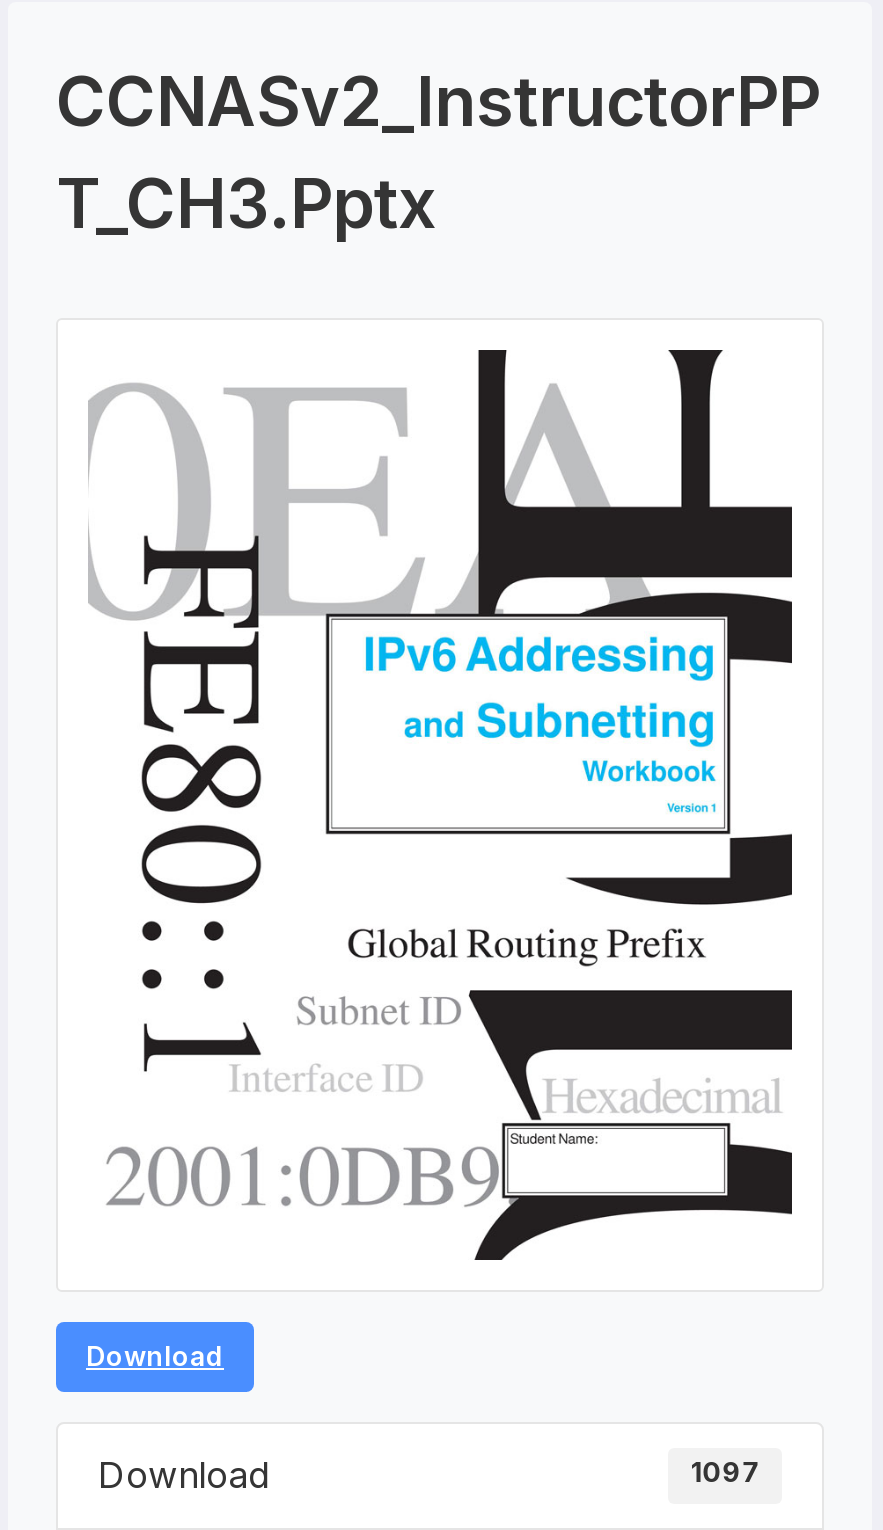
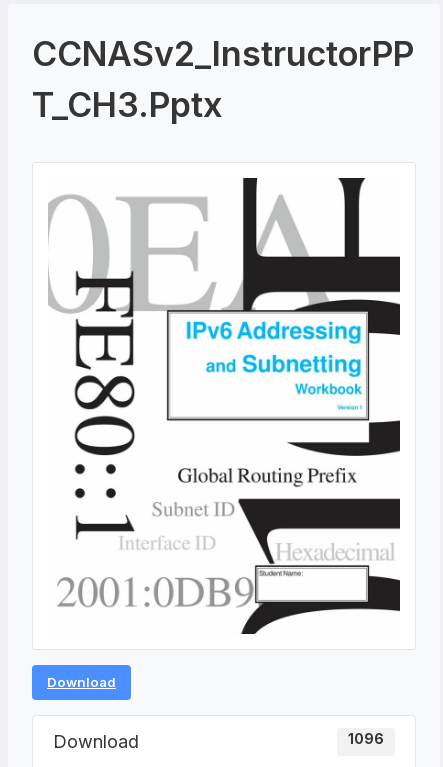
- 1097
+ 1096
